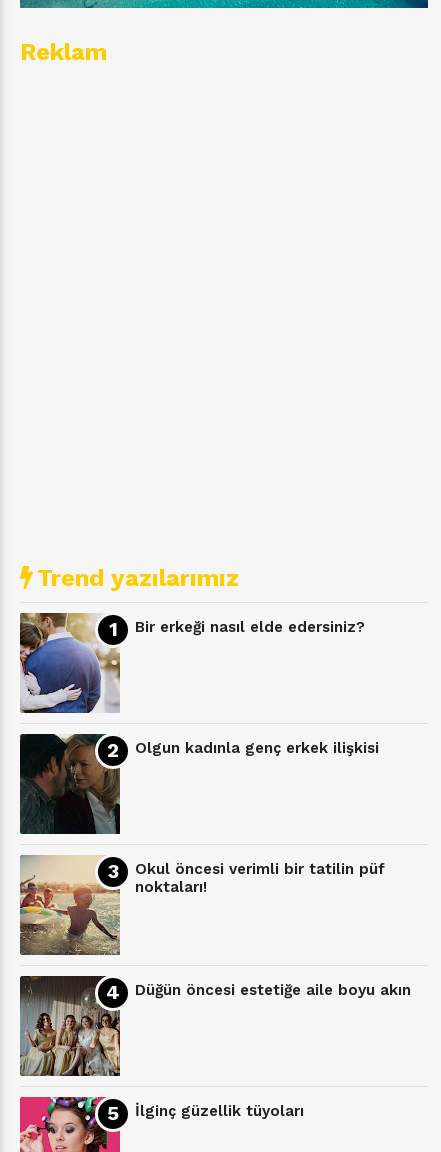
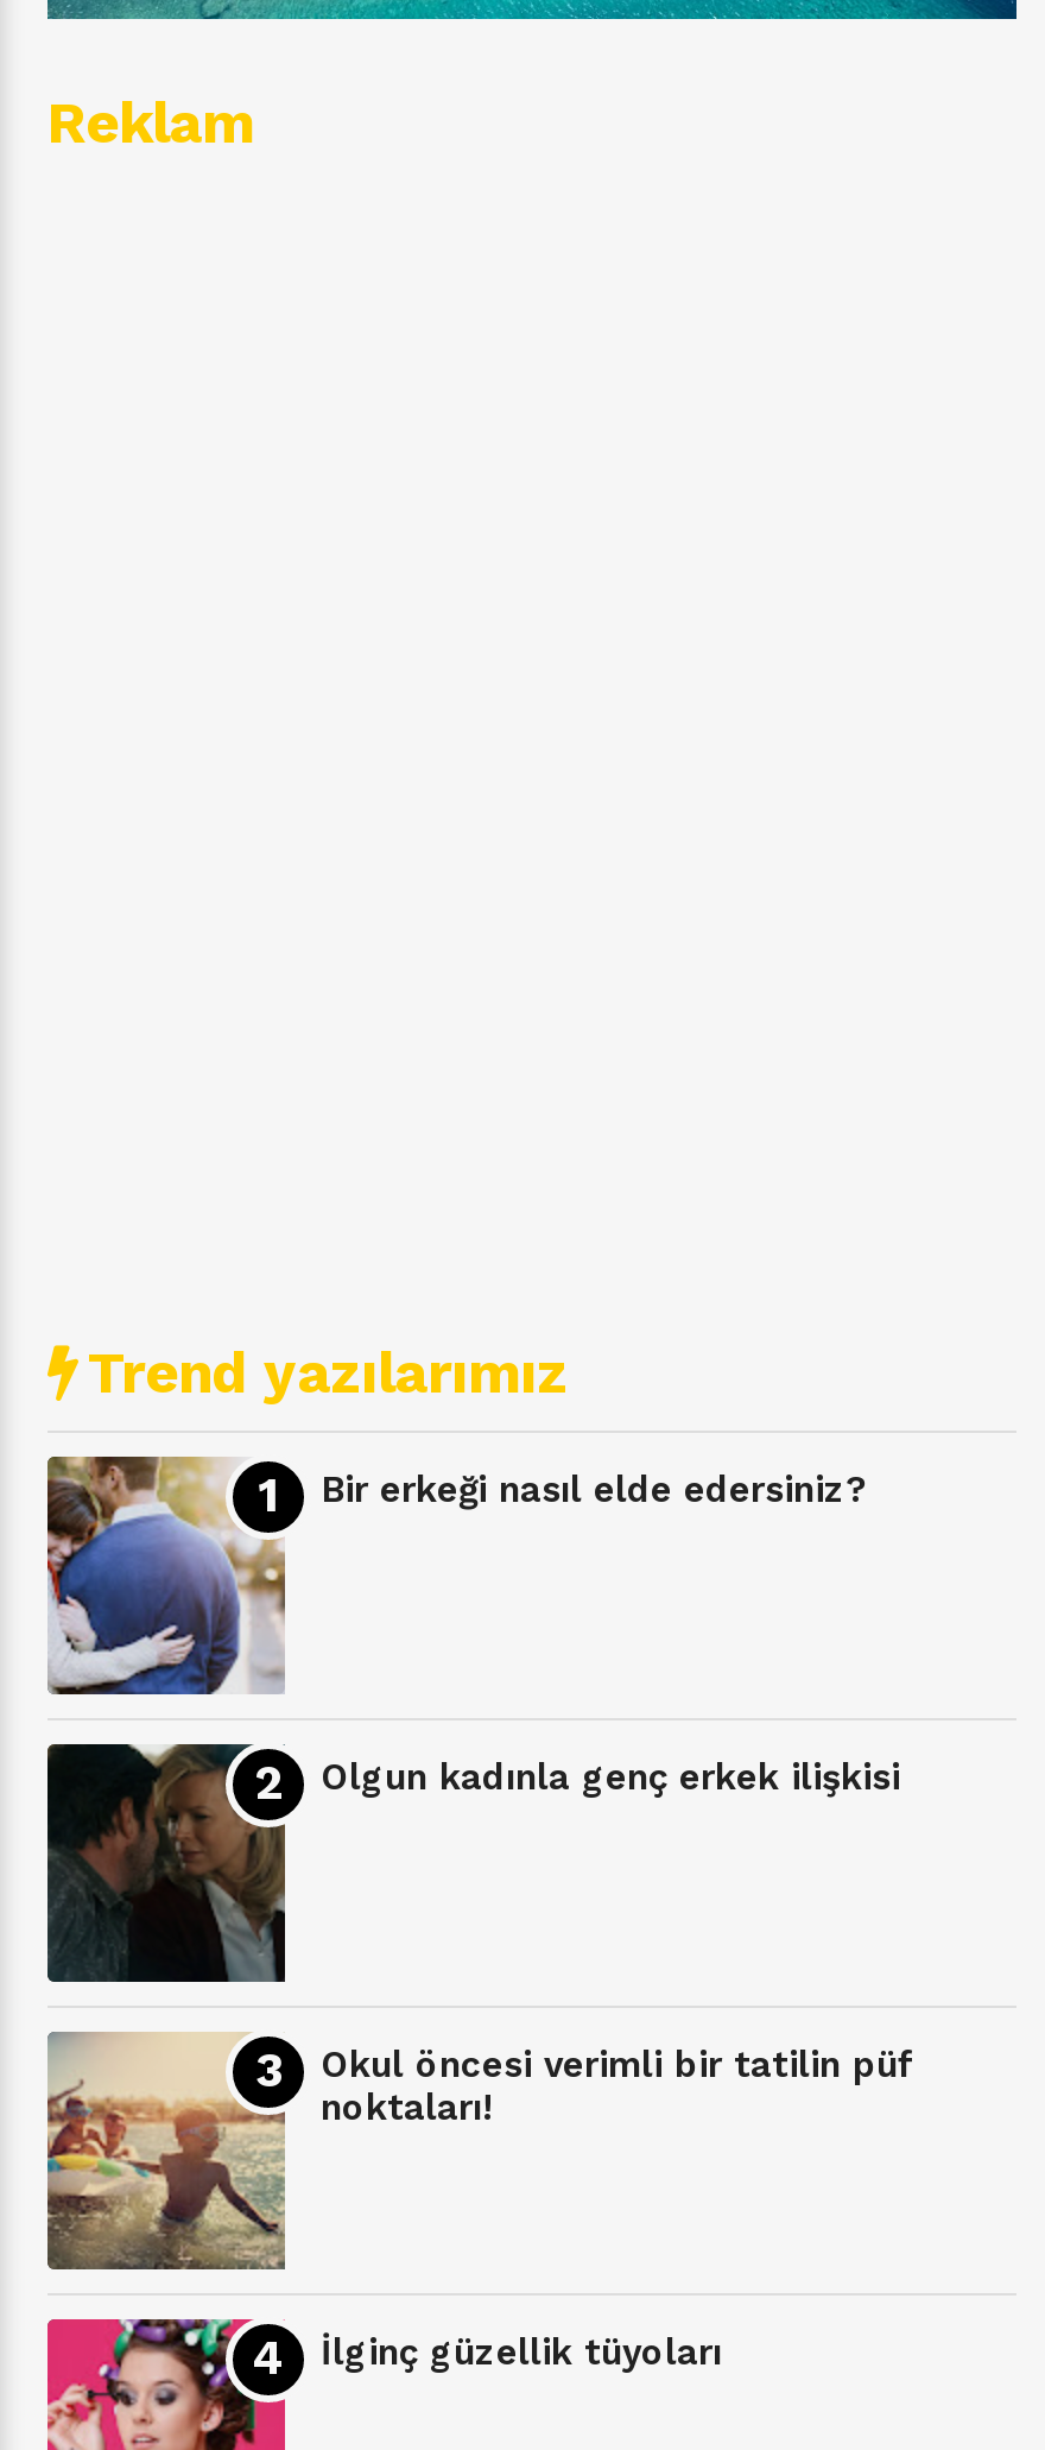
- [image]
- Düğün öncesi estetiğe aile boyu akın
